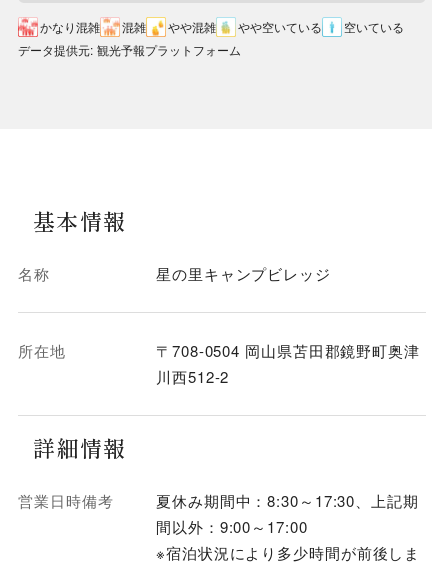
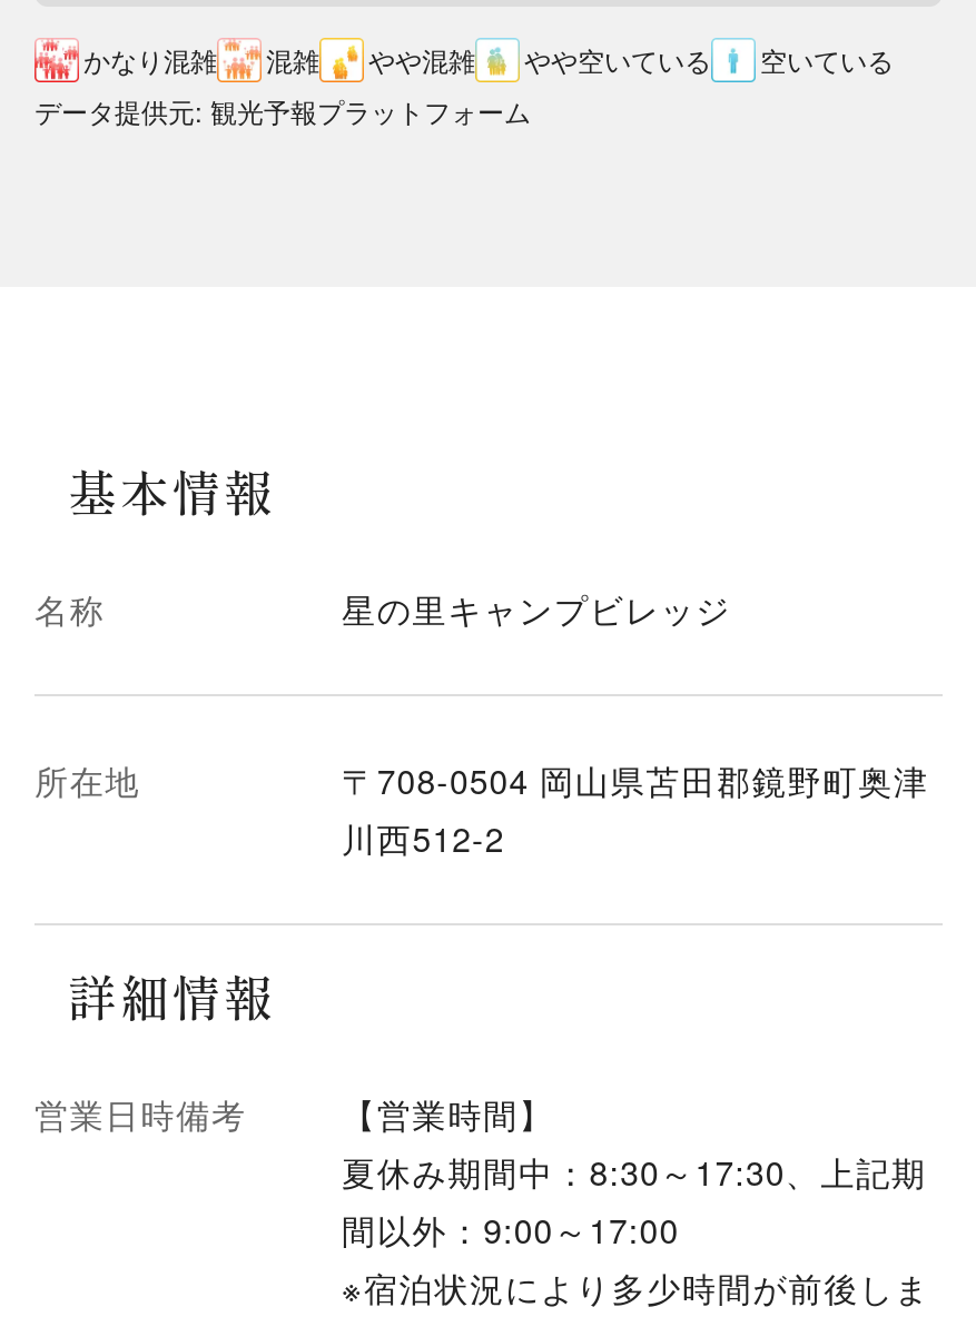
+ 【営業時間】
